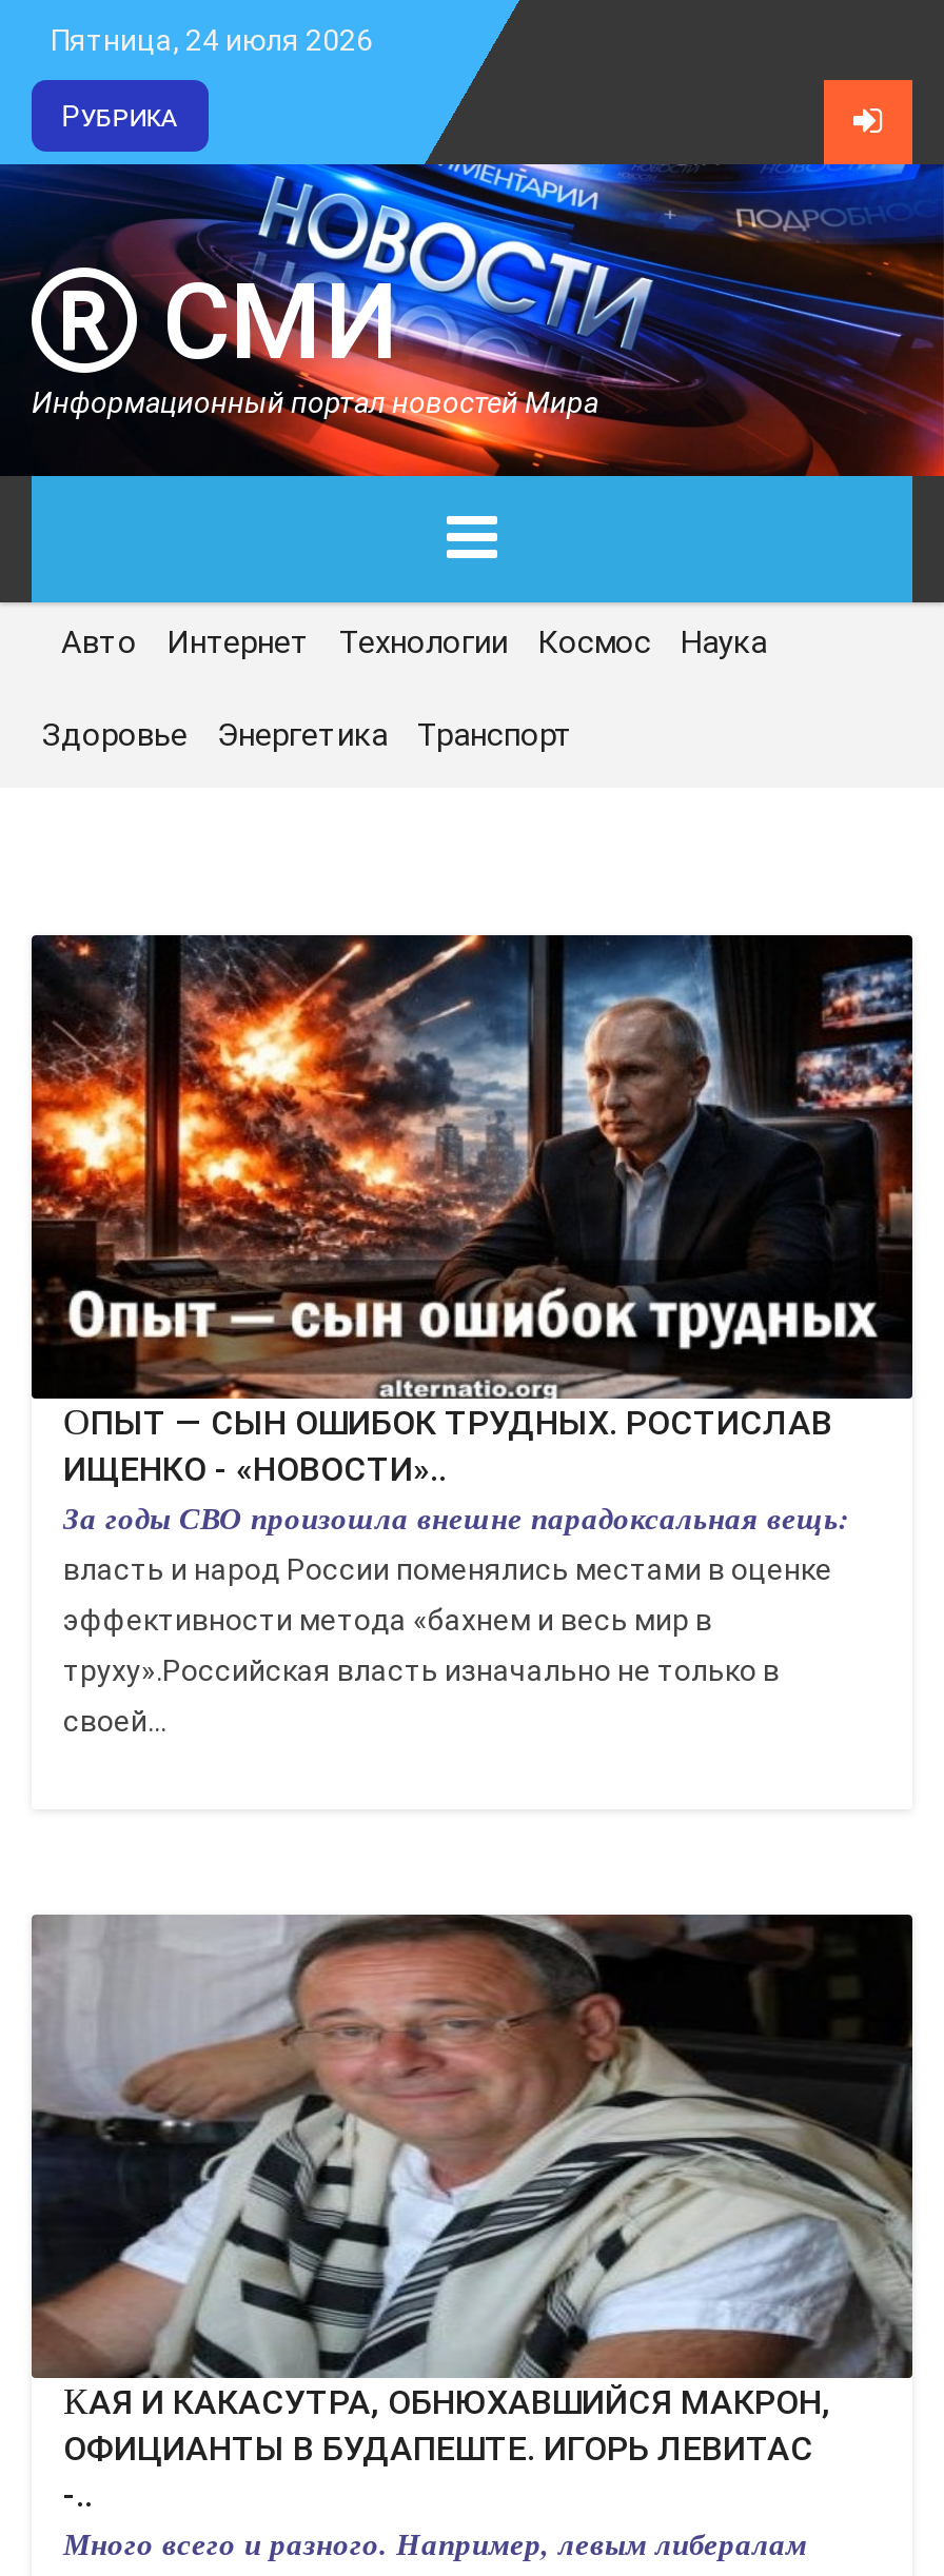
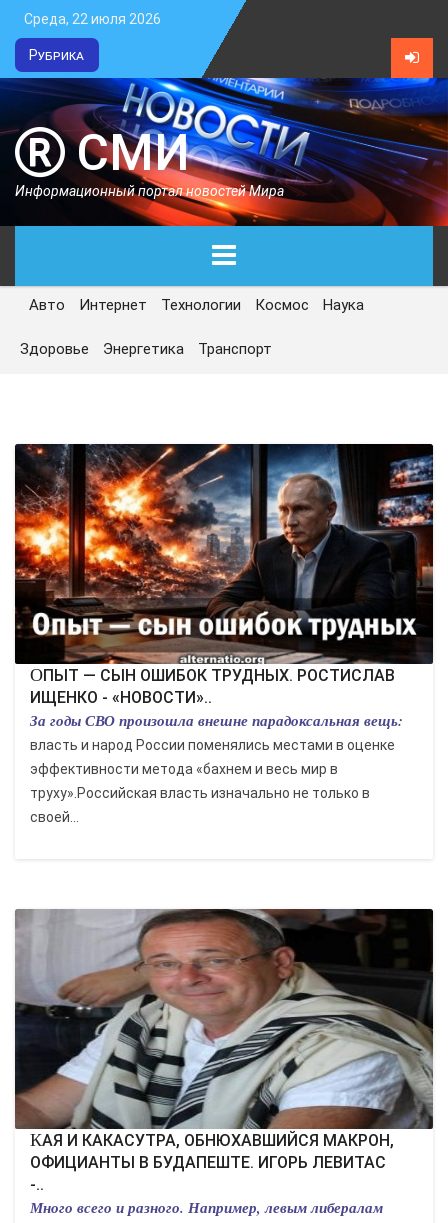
- Пятница, 24 июля 2026
+ Среда, 22 июля 2026
